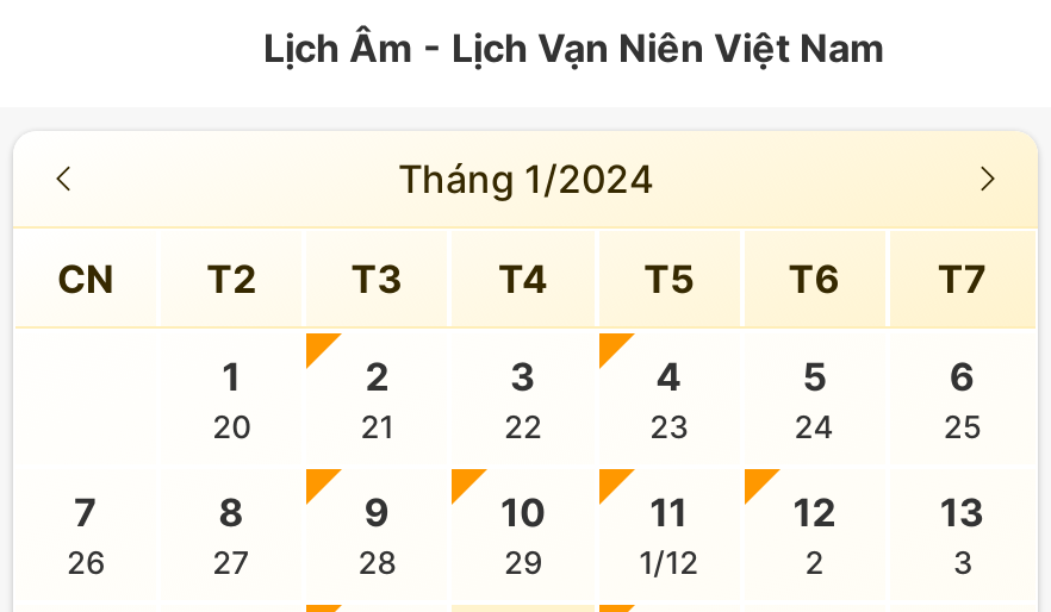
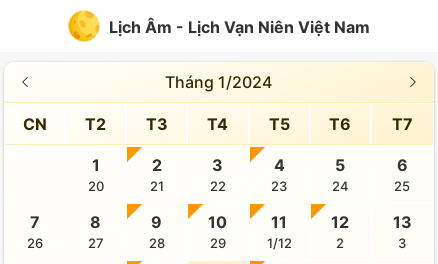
+ [image]
